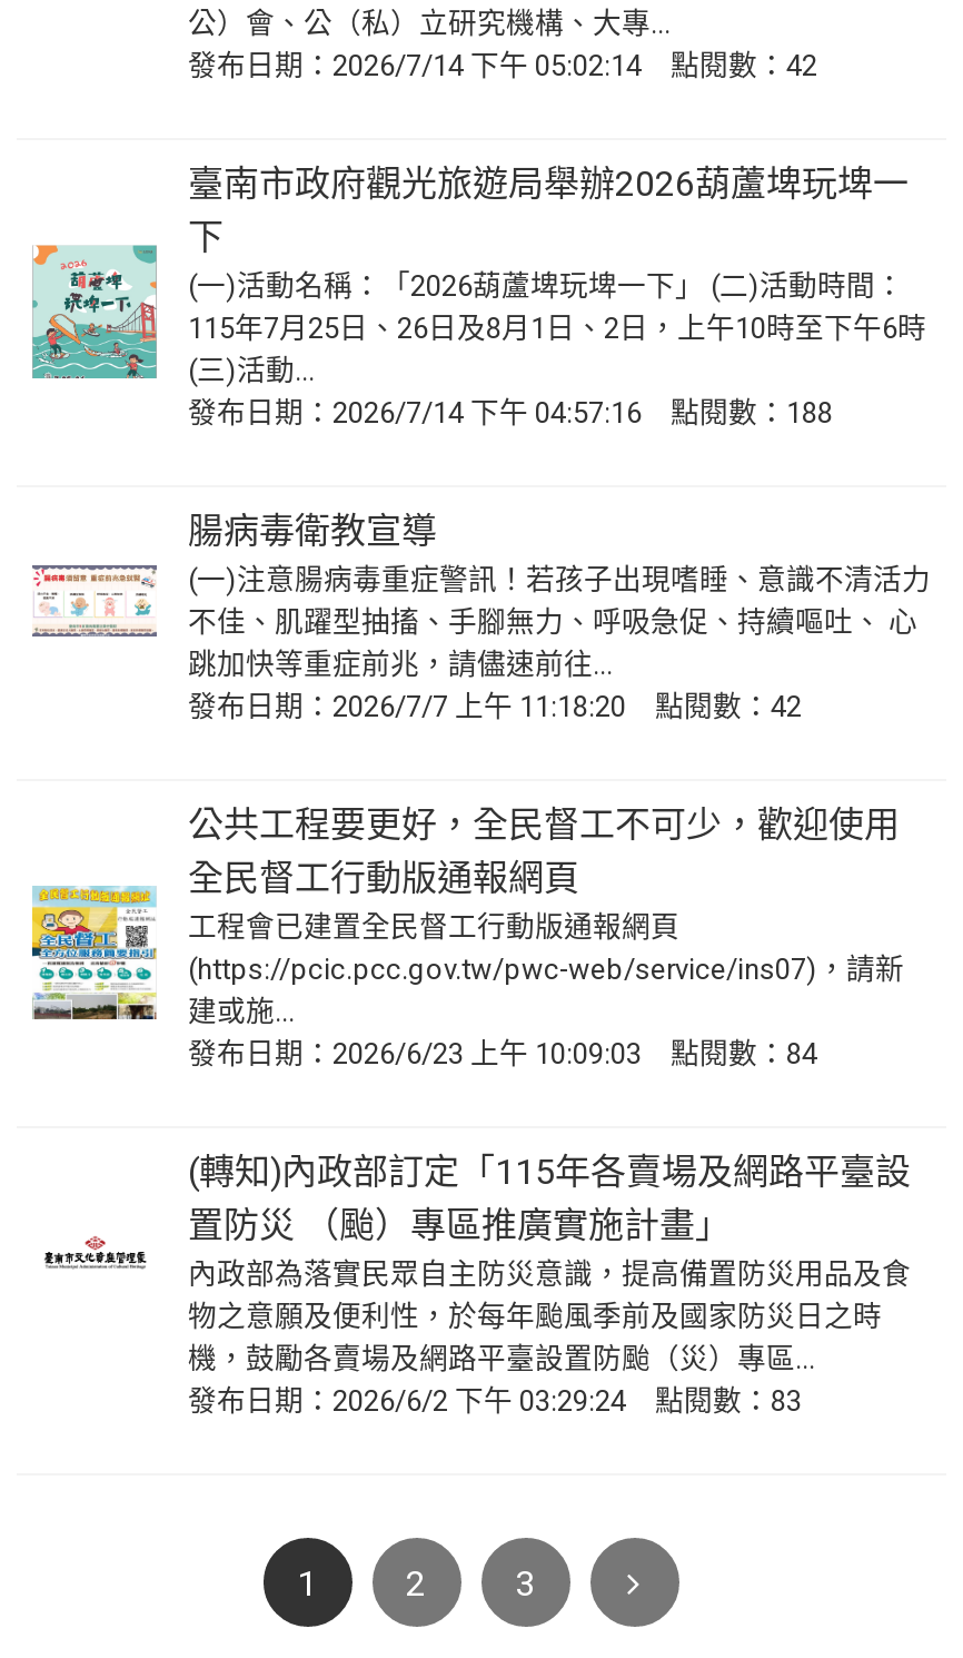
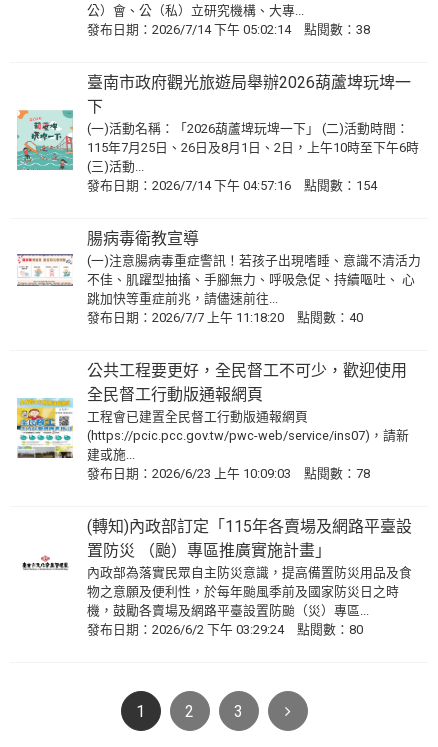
- 發布日期：2026/7/14 下午 05:02:14 點閱數：42
+ 發布日期：2026/7/14 下午 05:02:14 點閱數：38

- 發布日期：2026/7/14 下午 04:57:16 點閱數：188
+ 發布日期：2026/7/14 下午 04:57:16 點閱數：154

- 發布日期：2026/7/7 上午 11:18:20 點閱數：42
+ 發布日期：2026/7/7 上午 11:18:20 點閱數：40

- 發布日期：2026/6/23 上午 10:09:03 點閱數：84
+ 發布日期：2026/6/23 上午 10:09:03 點閱數：78

- 發布日期：2026/6/2 下午 03:29:24 點閱數：83
+ 發布日期：2026/6/2 下午 03:29:24 點閱數：80
